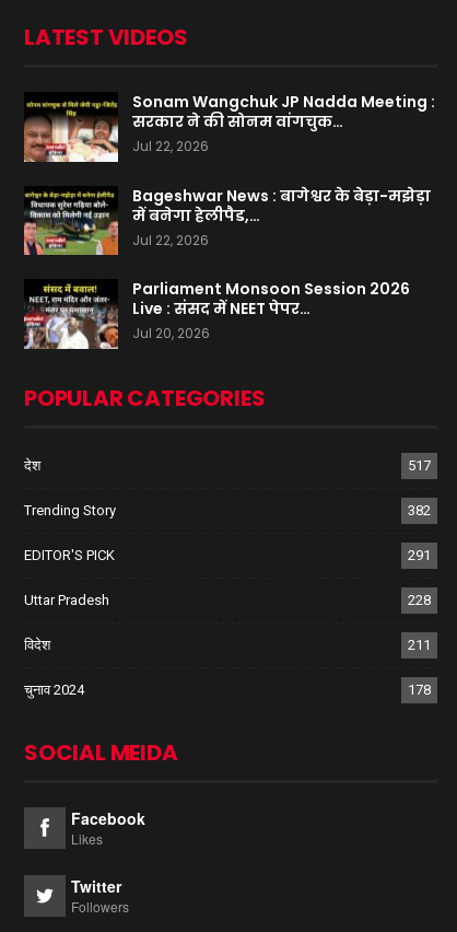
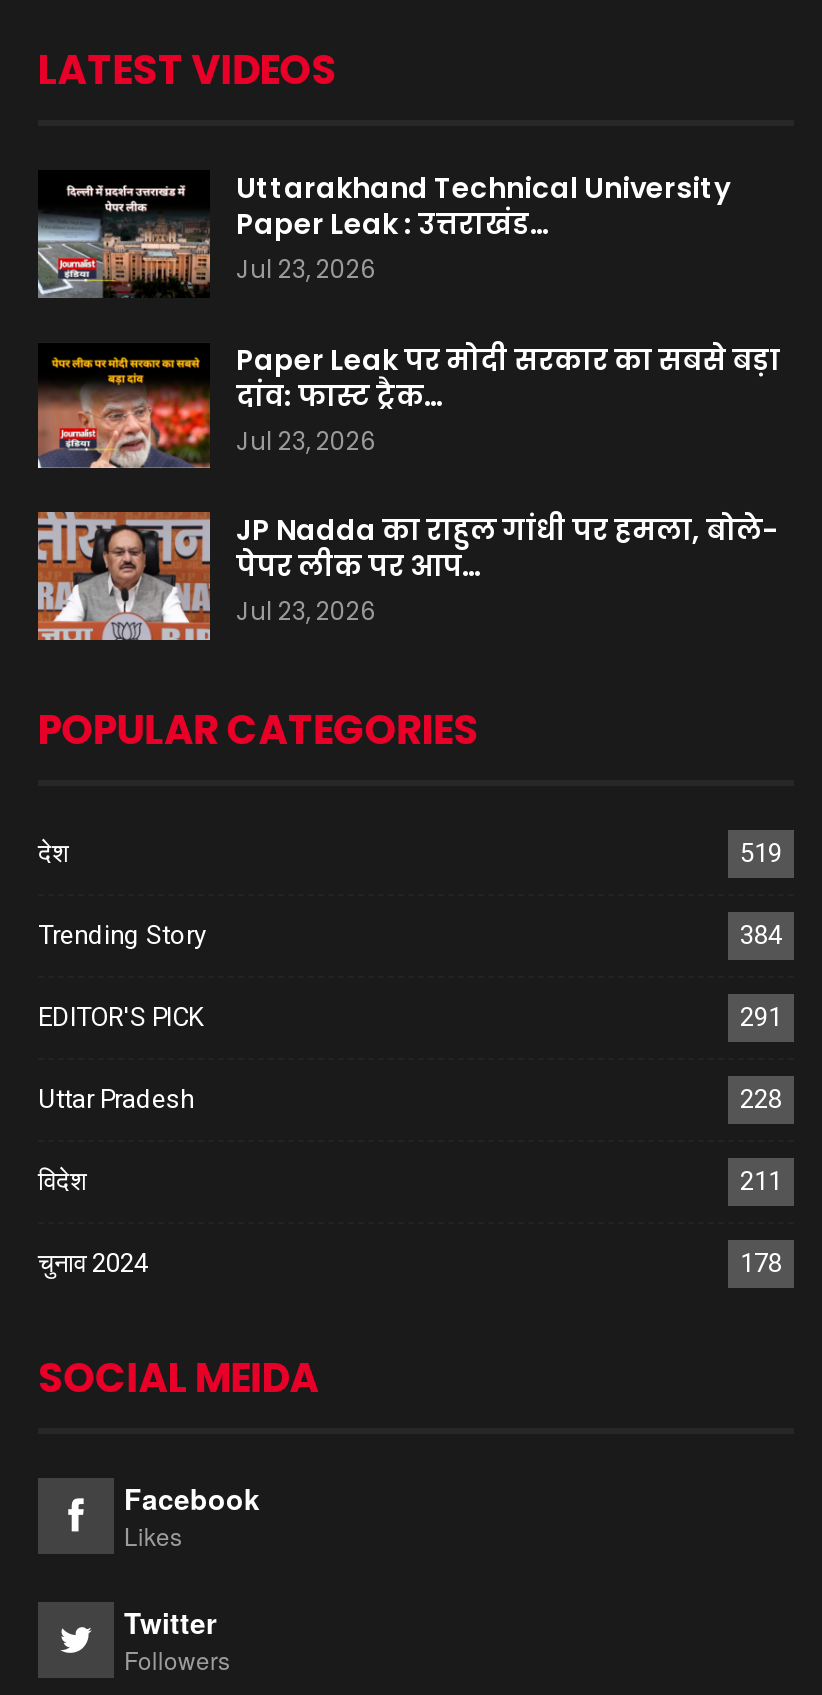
- [image]
- Sonam Wangchuk JP Nadda Meeting :
- सरकार ने की सोनम वांगचुक…
- Jul 22, 2026
+ [image]
+ Uttarakhand Technical University
+ Paper Leak : उत्तराखंड…
+ Jul 23, 2026

- [image]
- Bageshwar News : बागेश्वर के बेड़ा-मझेड़ा
- में बनेगा हेलीपैड,…
- Jul 22, 2026
+ [image]
+ Paper Leak पर मोदी सरकार का सबसे बड़ा
+ दांव: फास्ट ट्रैक…
+ Jul 23, 2026

- [image]
- Parliament Monsoon Session 2026
- Live : संसद में NEET पेपर…
- Jul 20, 2026
+ [image]
+ JP Nadda का राहुल गांधी पर हमला, बोले-
+ पेपर लीक पर आप…
+ Jul 23, 2026

- 517
+ 519

- 382
+ 384
